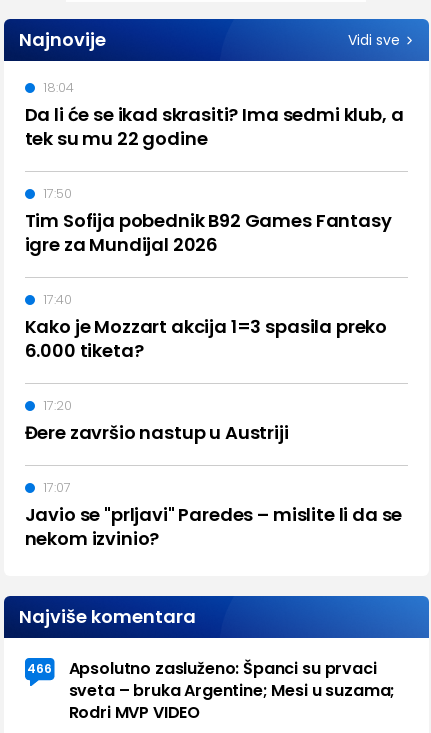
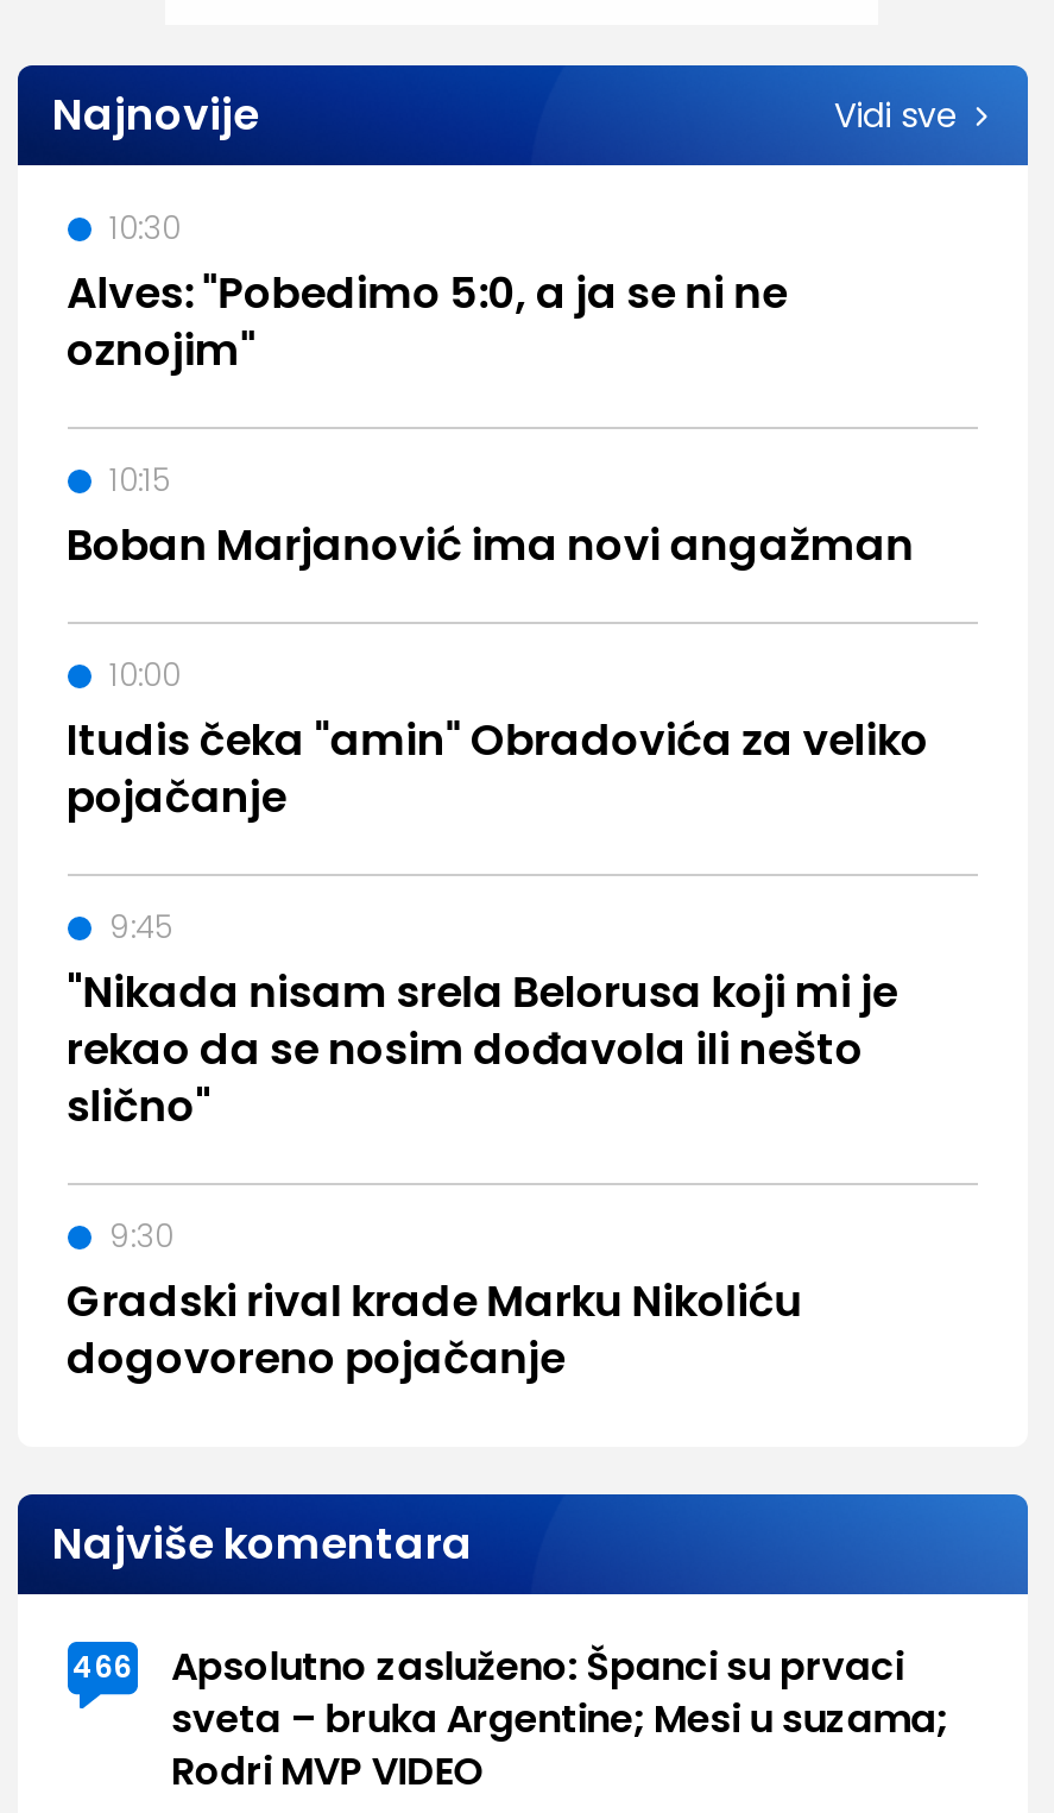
- 18:04
+ 10:30

- Da li će se ikad skrasiti? Ima sedmi klub, a
- tek su mu 22 godine
+ Alves: "Pobedimo 5:0, a ja se ni ne
+ oznojim"

- 17:50
+ 10:15

- Tim Sofija pobednik B92 Games Fantasy
- igre za Mundijal 2026
+ Boban Marjanović ima novi angažman

- 17:40
+ 10:00

- Kako je Mozzart akcija 1=3 spasila preko
- 6.000 tiketa?
+ Itudis čeka "amin" Obradovića za veliko
+ pojačanje

- 17:20
+ 9:45

- Đere završio nastup u Austriji
+ "Nikada nisam srela Belorusa koji mi je
+ rekao da se nosim dođavola ili nešto
+ slično"

- 17:07
+ 9:30

- Javio se "prljavi" Paredes – mislite li da se
- nekom izvinio?
+ Gradski rival krade Marku Nikoliću
+ dogovoreno pojačanje
